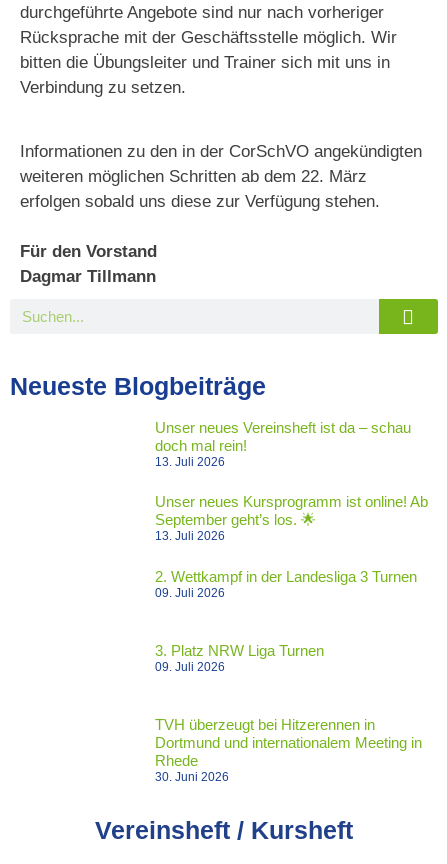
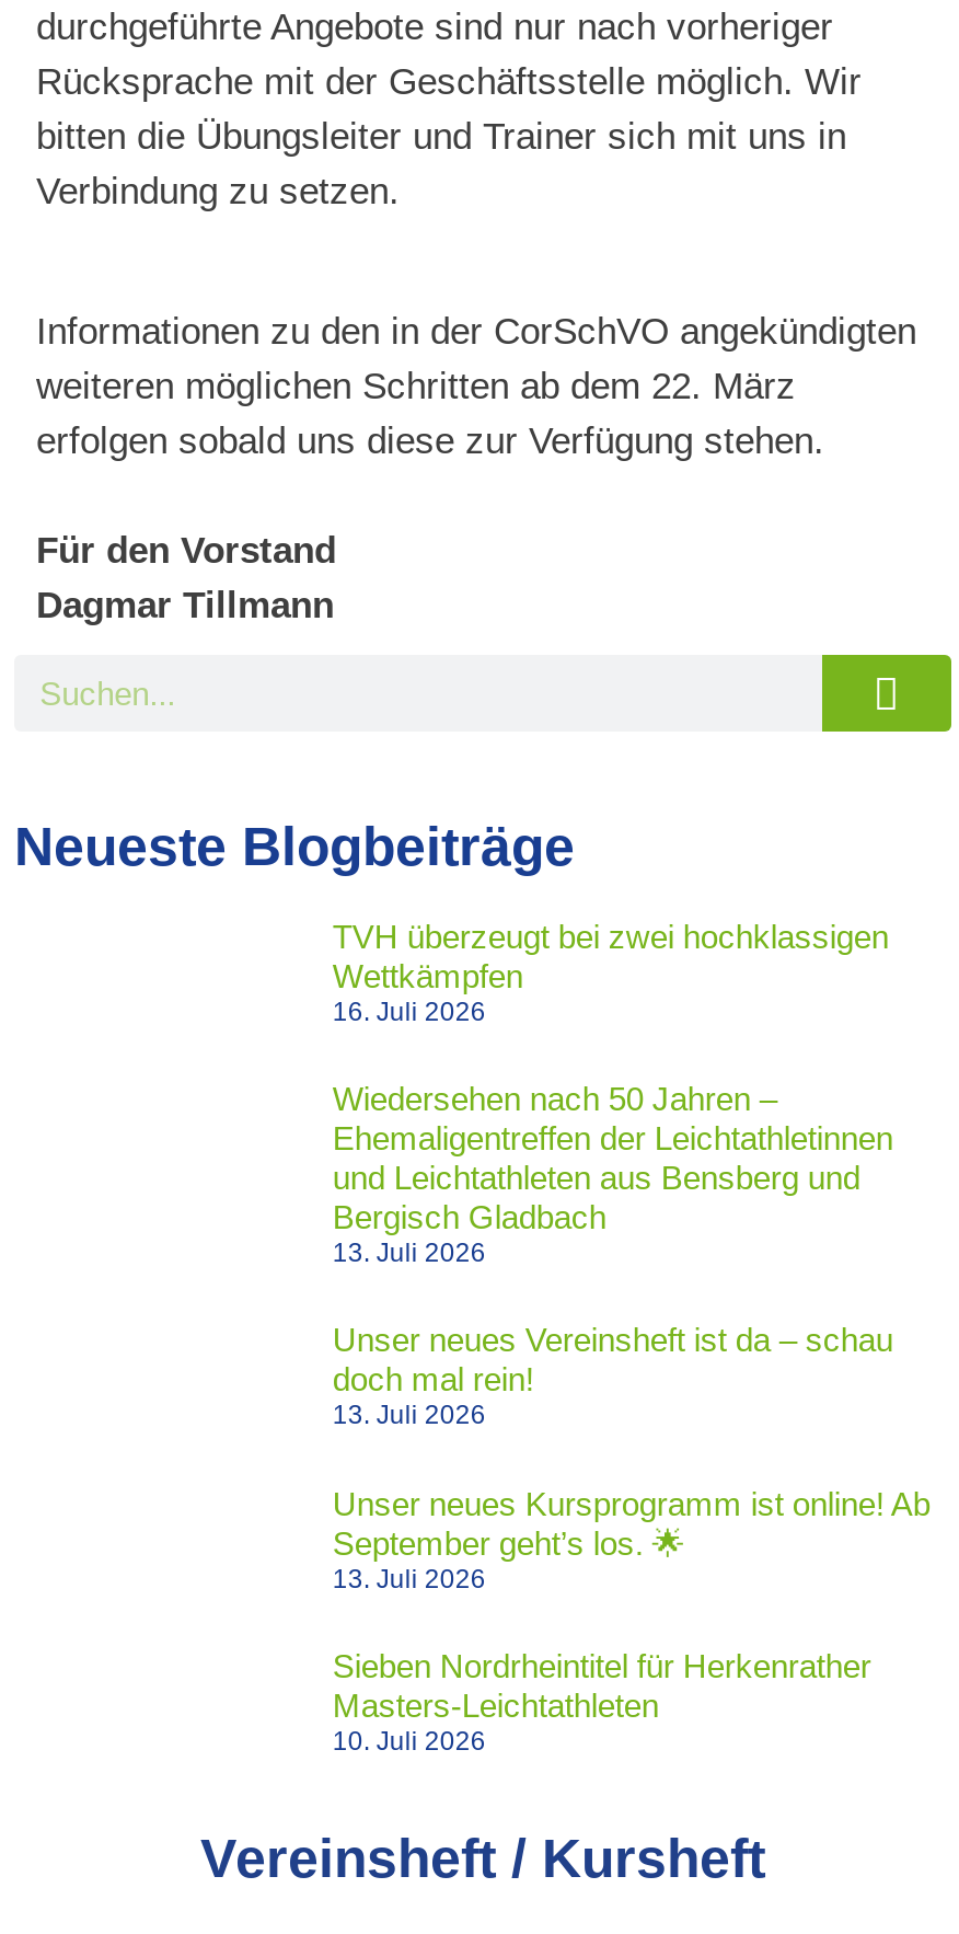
+ TVH überzeugt bei zwei hochklassigen
+ Wettkämpfen
+ 16. Juli 2026
+ Wiedersehen nach 50 Jahren –
+ Ehemaligentreffen der Leichtathletinnen
+ und Leichtathleten aus Bensberg und
+ Bergisch Gladbach
+ 13. Juli 2026

moved down: Unser neues Vereinsheft ist da – schau | doch mal rein! | 13. Juli 2026 | Unser neues Kursprogramm ist online! Ab | 13. Juli 2026

- 2. Wettkampf in der Landesliga 3 Turnen
- 09. Juli 2026
- 3. Platz NRW Liga Turnen
- 09. Juli 2026
- TVH überzeugt bei Hitzerennen in
- Dortmund und internationalem Meeting in
- Rhede
- 30. Juni 2026
+ Sieben Nordrheintitel für Herkenrather
+ Masters-Leichtathleten
+ 10. Juli 2026
